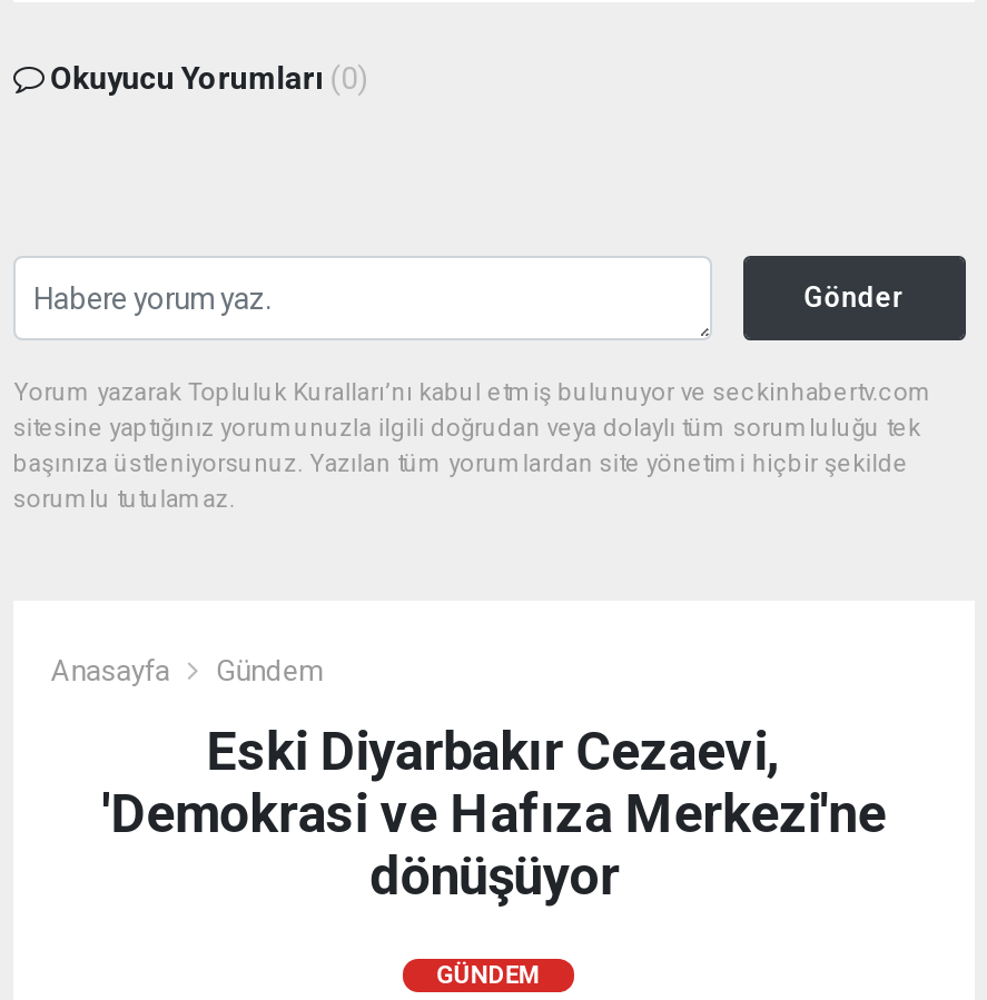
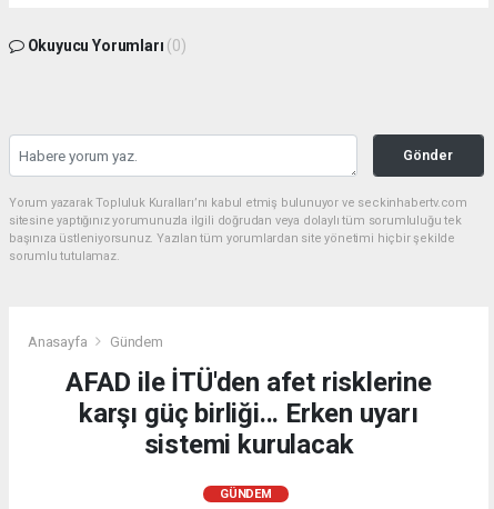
- Eski Diyarbakır Cezaevi,
- 'Demokrasi ve Hafıza Merkezi'ne
- dönüşüyor
+ AFAD ile İTÜ'den afet risklerine
+ karşı güç birliği... Erken uyarı
+ sistemi kurulacak
